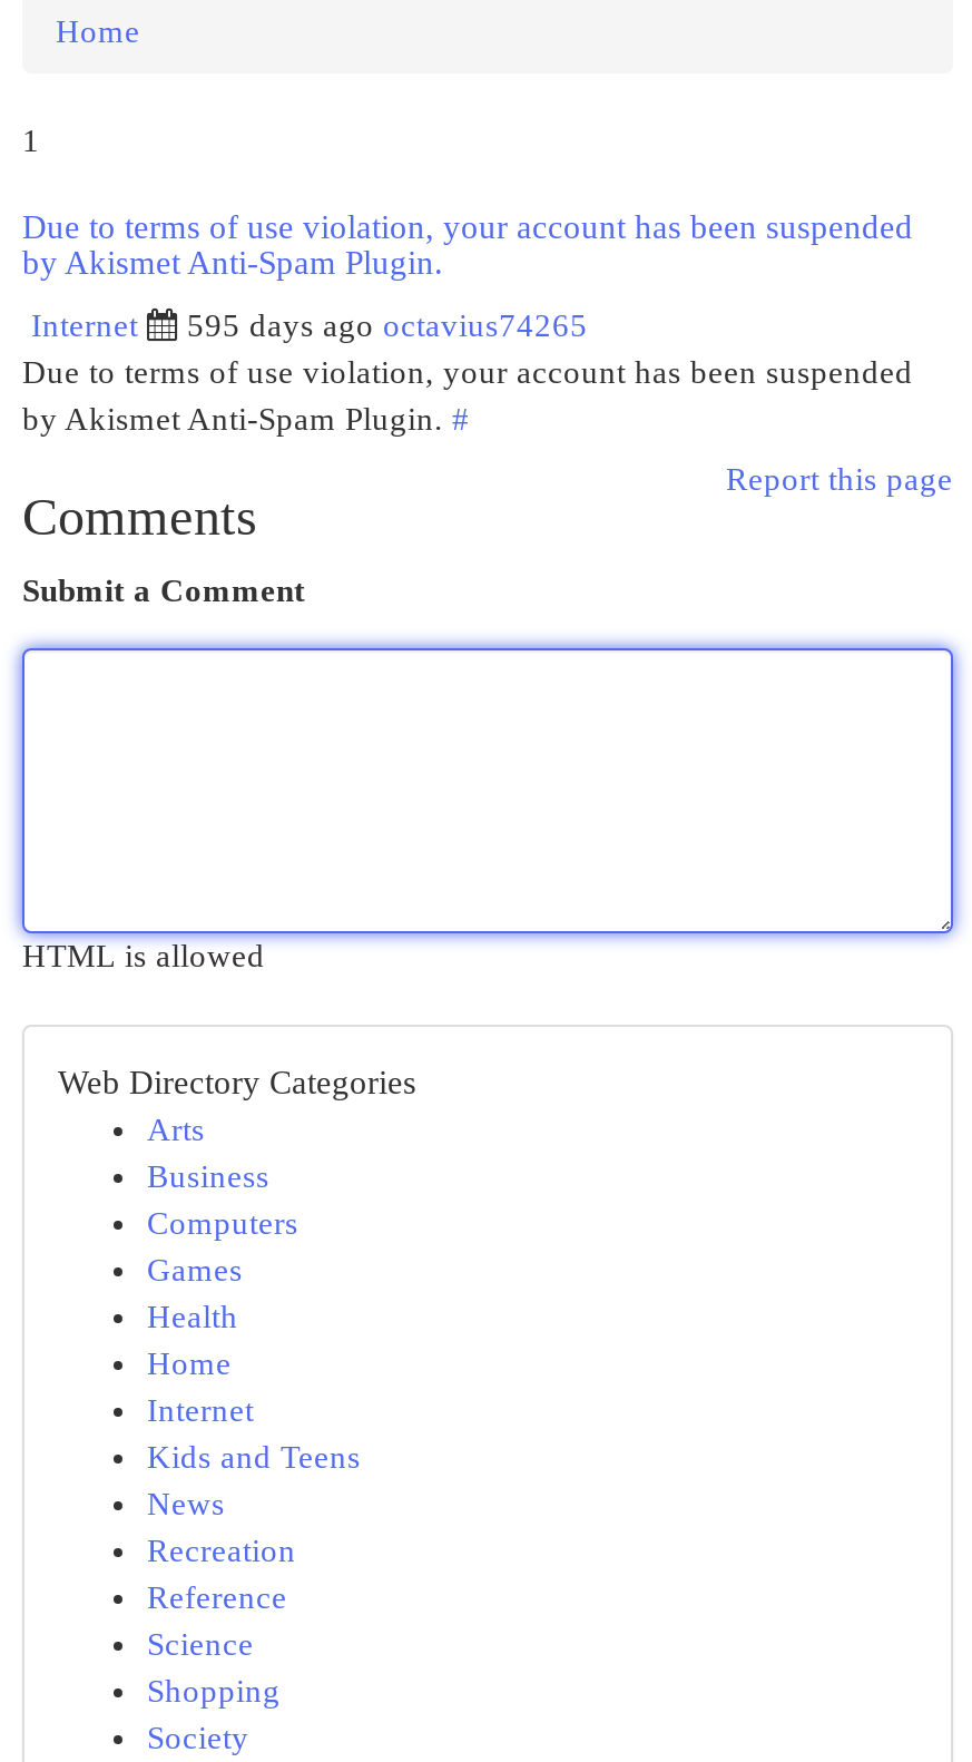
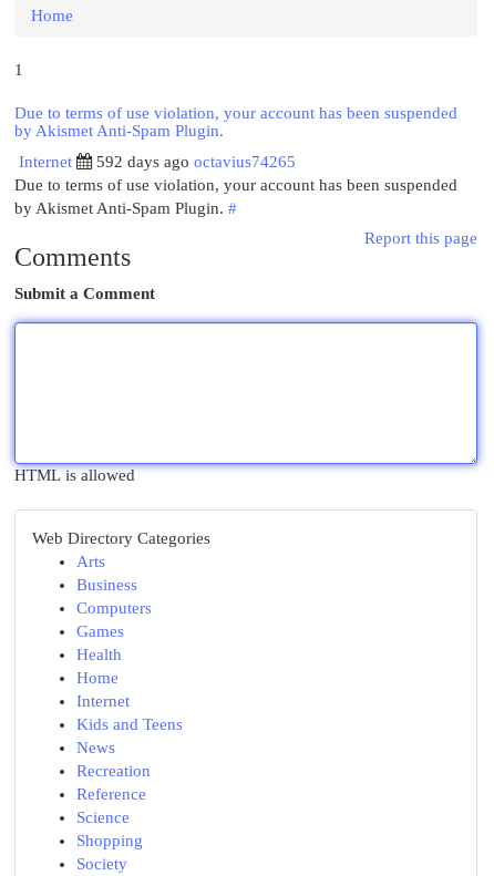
- 595 days ago octavius74265
+ 592 days ago octavius74265
